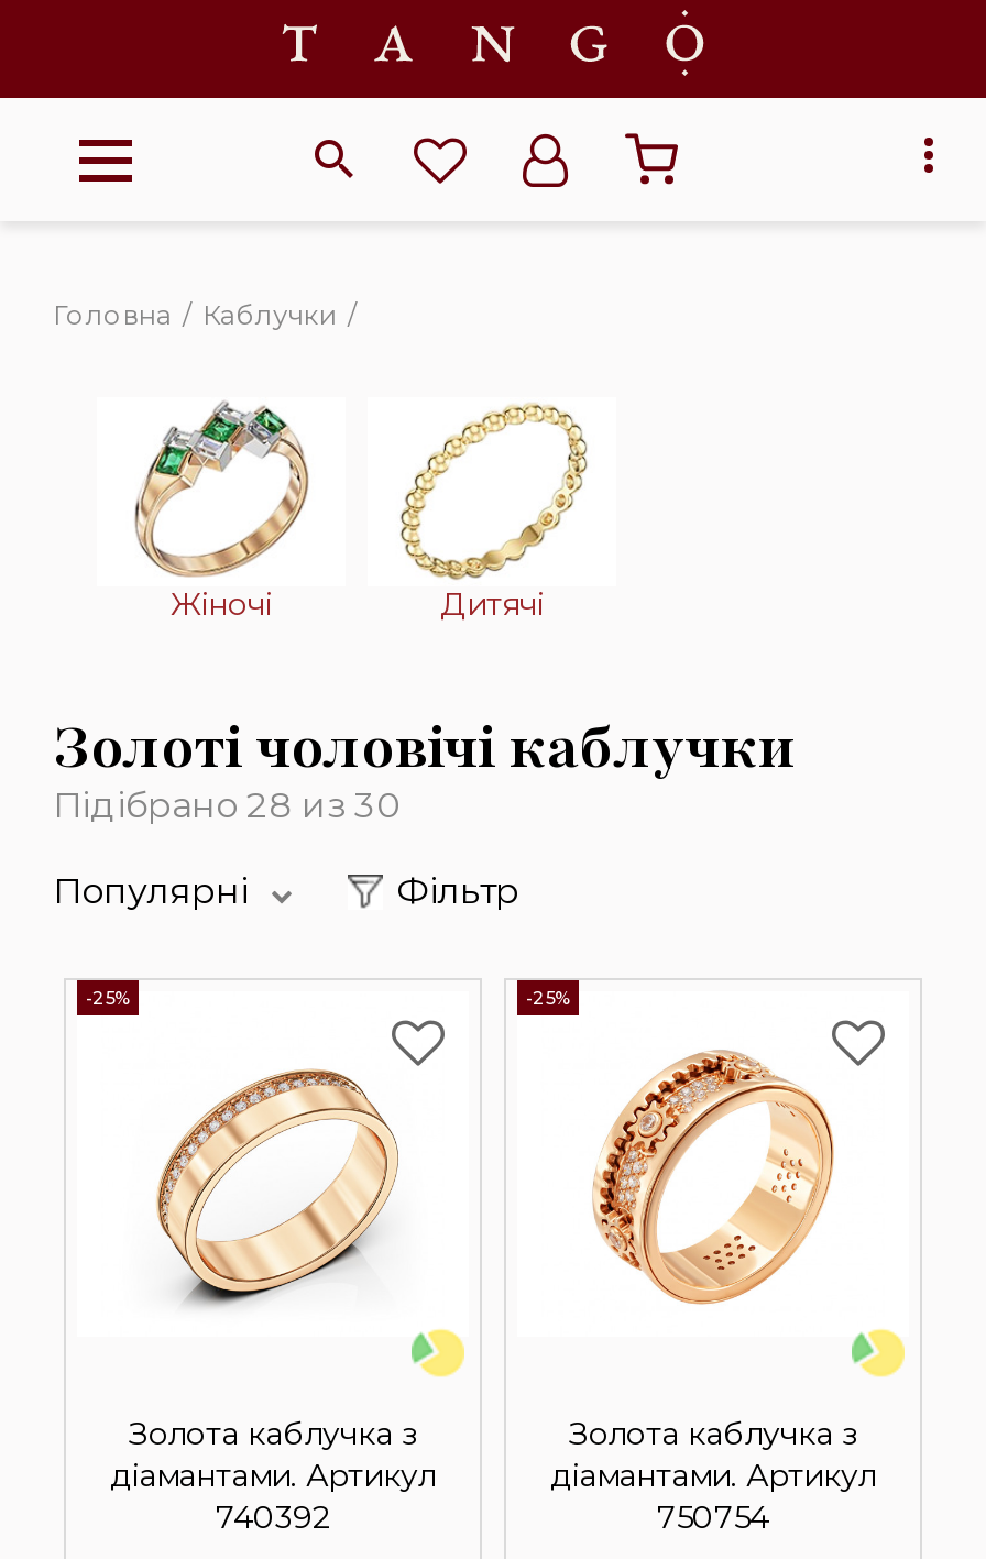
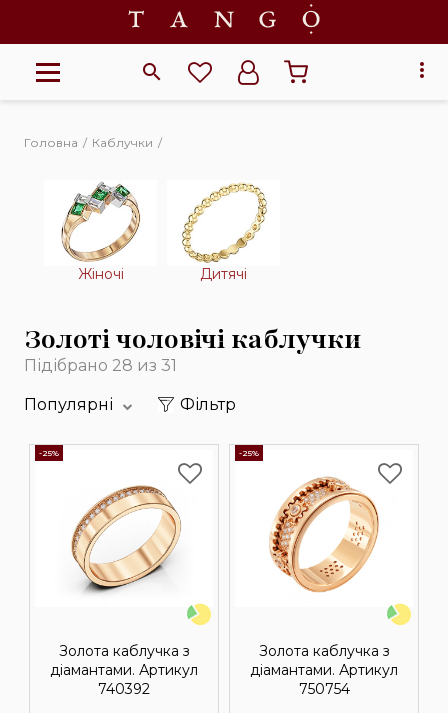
- Підібрано 28 из 30
+ Підібрано 28 из 31
